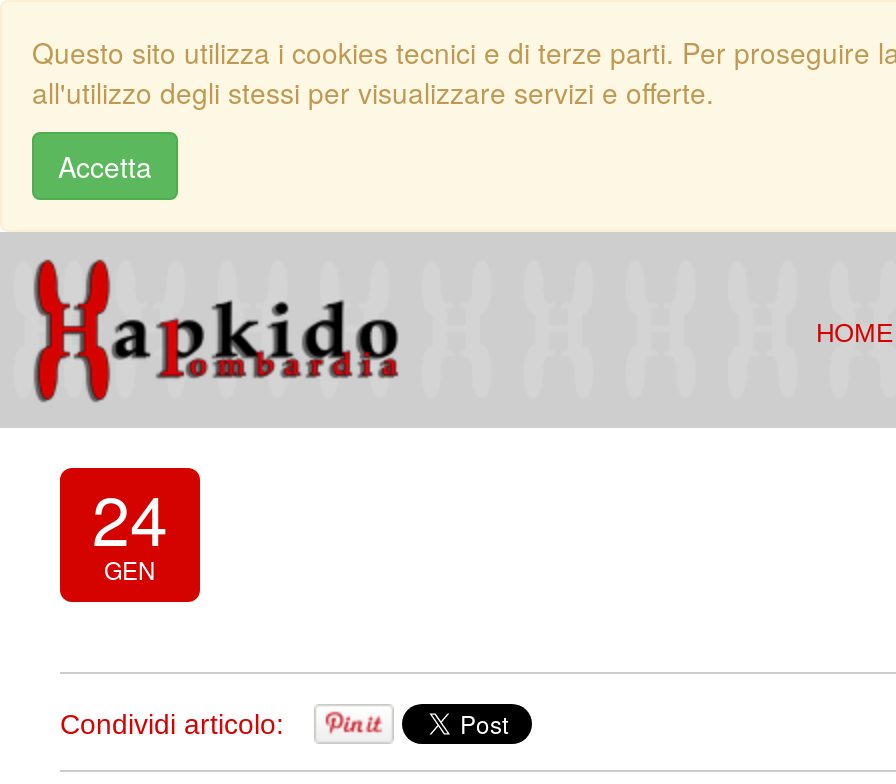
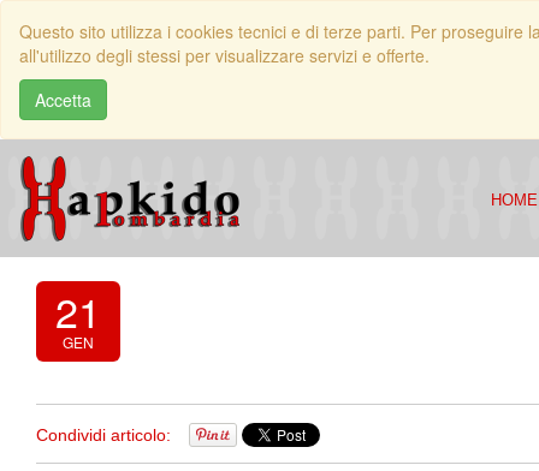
- 24
+ 21
